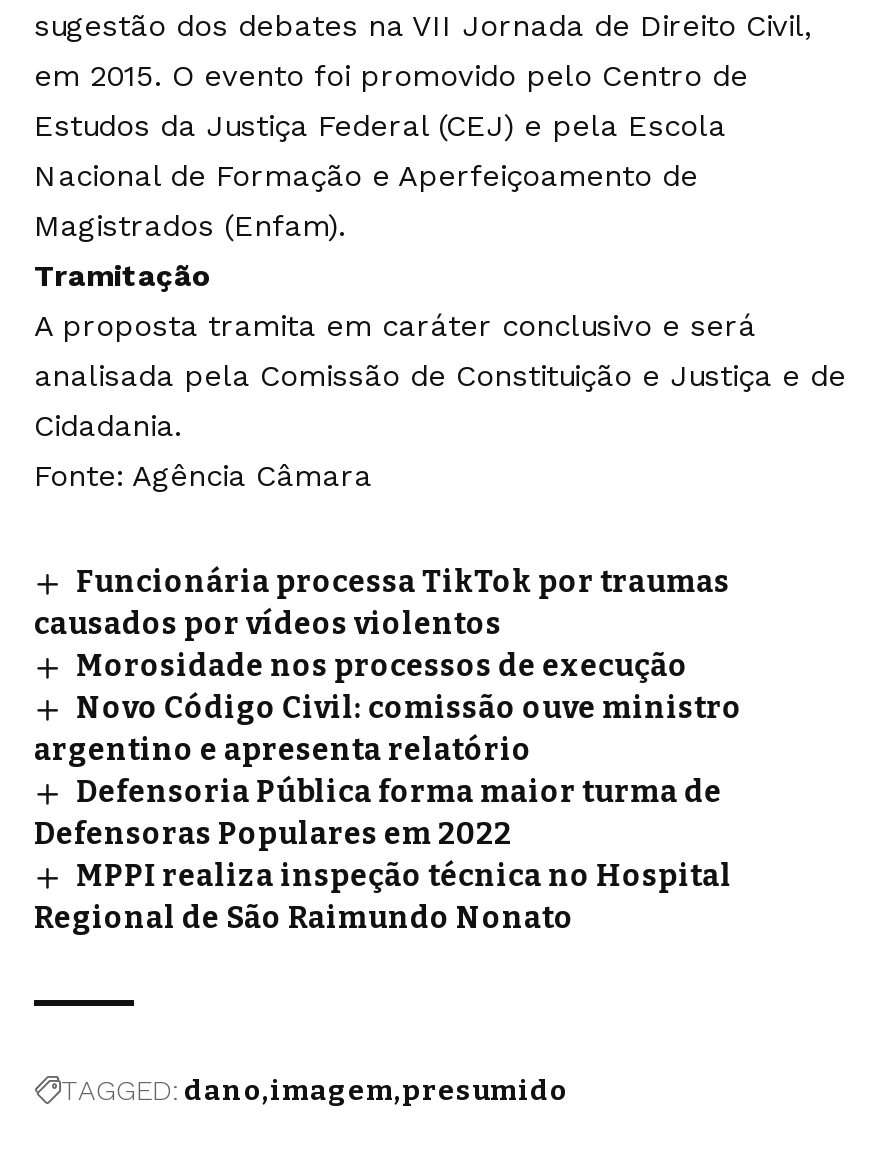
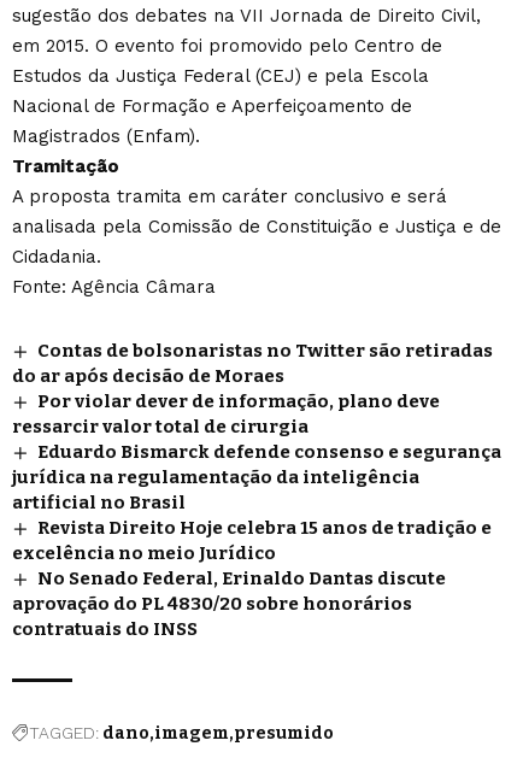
- Funcionária processa TikTok por traumas
- causados por vídeos violentos
- Morosidade nos processos de execução
- Novo Código Civil: comissão ouve ministro
- argentino e apresenta relatório
- Defensoria Pública forma maior turma de
- Defensoras Populares em 2022
- MPPI realiza inspeção técnica no Hospital
- Regional de São Raimundo Nonato
+ Contas de bolsonaristas no Twitter são retiradas
+ do ar após decisão de Moraes
+ Por violar dever de informação, plano deve
+ ressarcir valor total de cirurgia
+ Eduardo Bismarck defende consenso e segurança
+ jurídica na regulamentação da inteligência
+ artificial no Brasil
+ Revista Direito Hoje celebra 15 anos de tradição e
+ excelência no meio Jurídico
+ No Senado Federal, Erinaldo Dantas discute
+ aprovação do PL 4830/20 sobre honorários
+ contratuais do INSS
